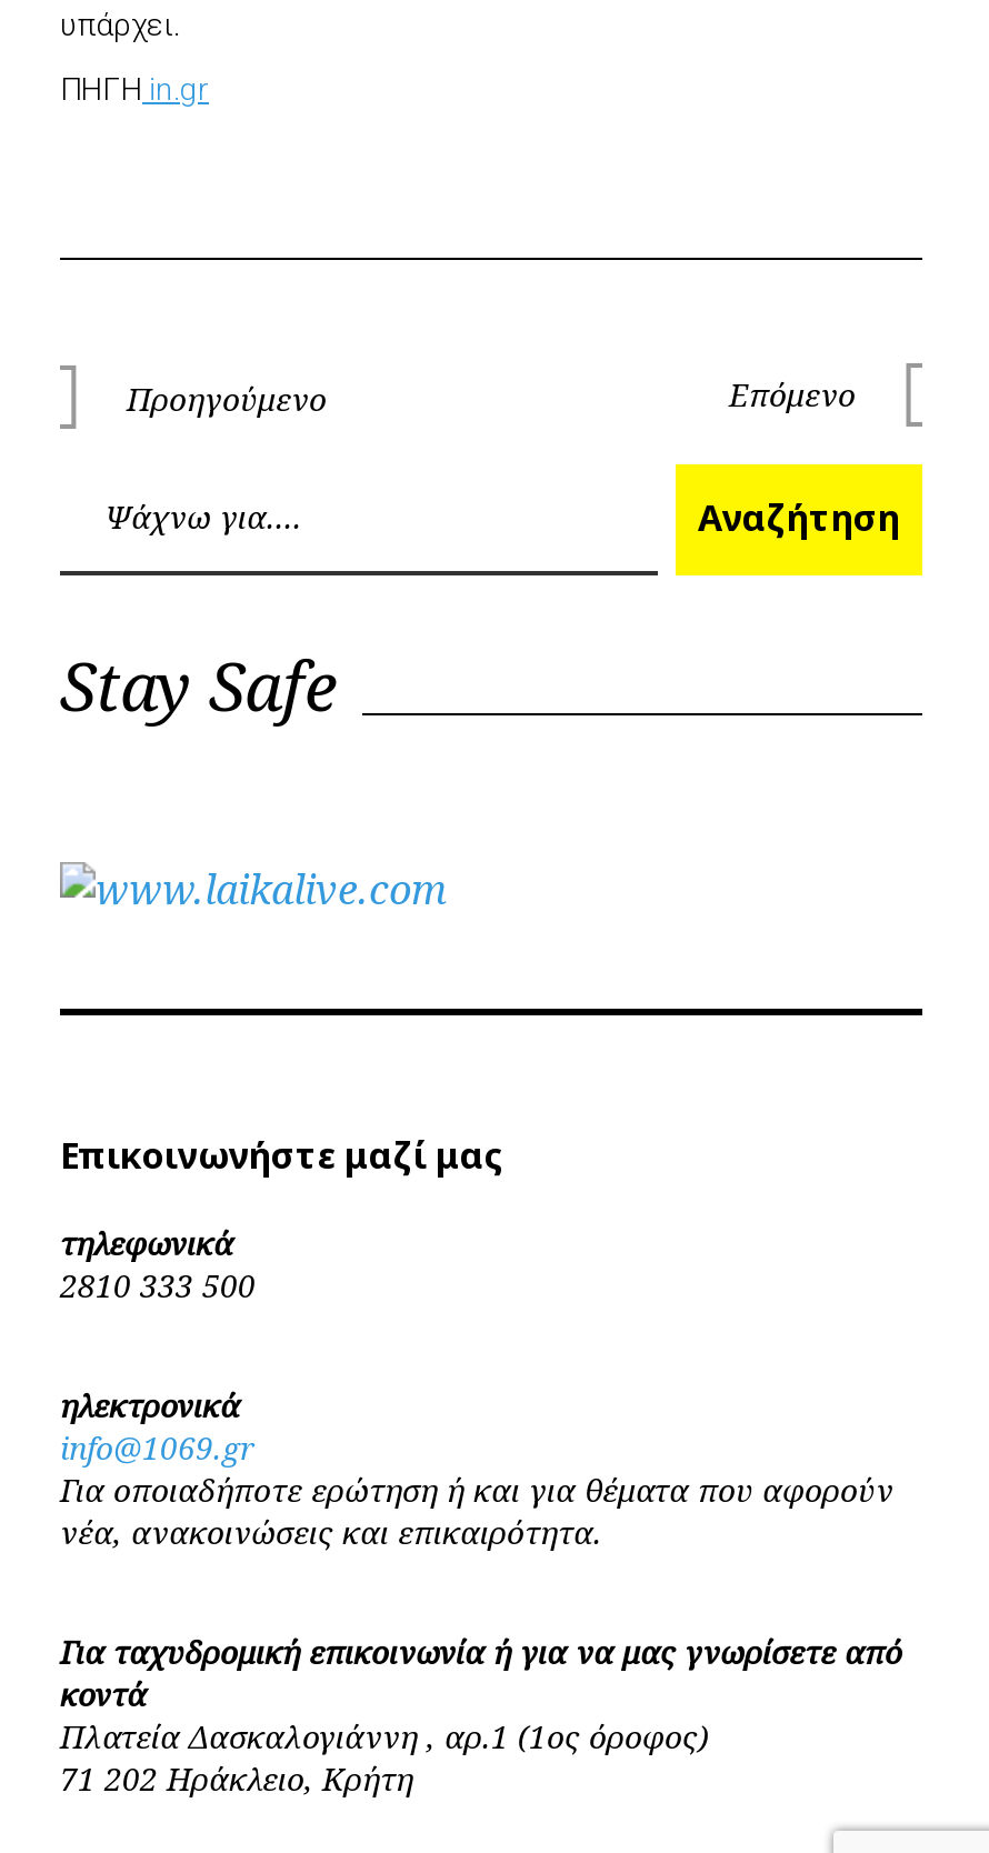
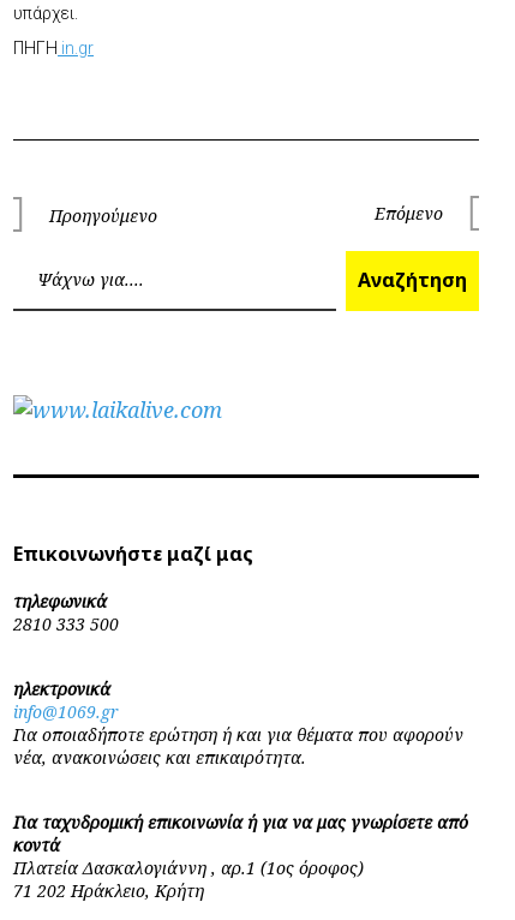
- Stay Safe
